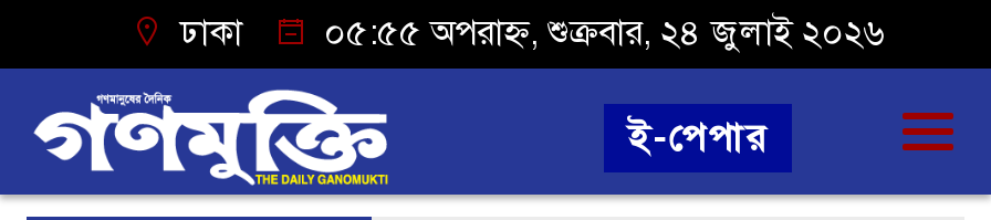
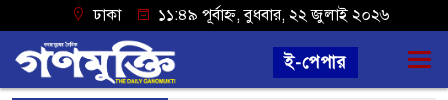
- ০৫:৫৫ অপরাহ্ন, শুক্রবার, ২৪ জুলাই ২০২৬
+ ১১:৪৯ পূর্বাহ্ন, বুধবার, ২২ জুলাই ২০২৬
